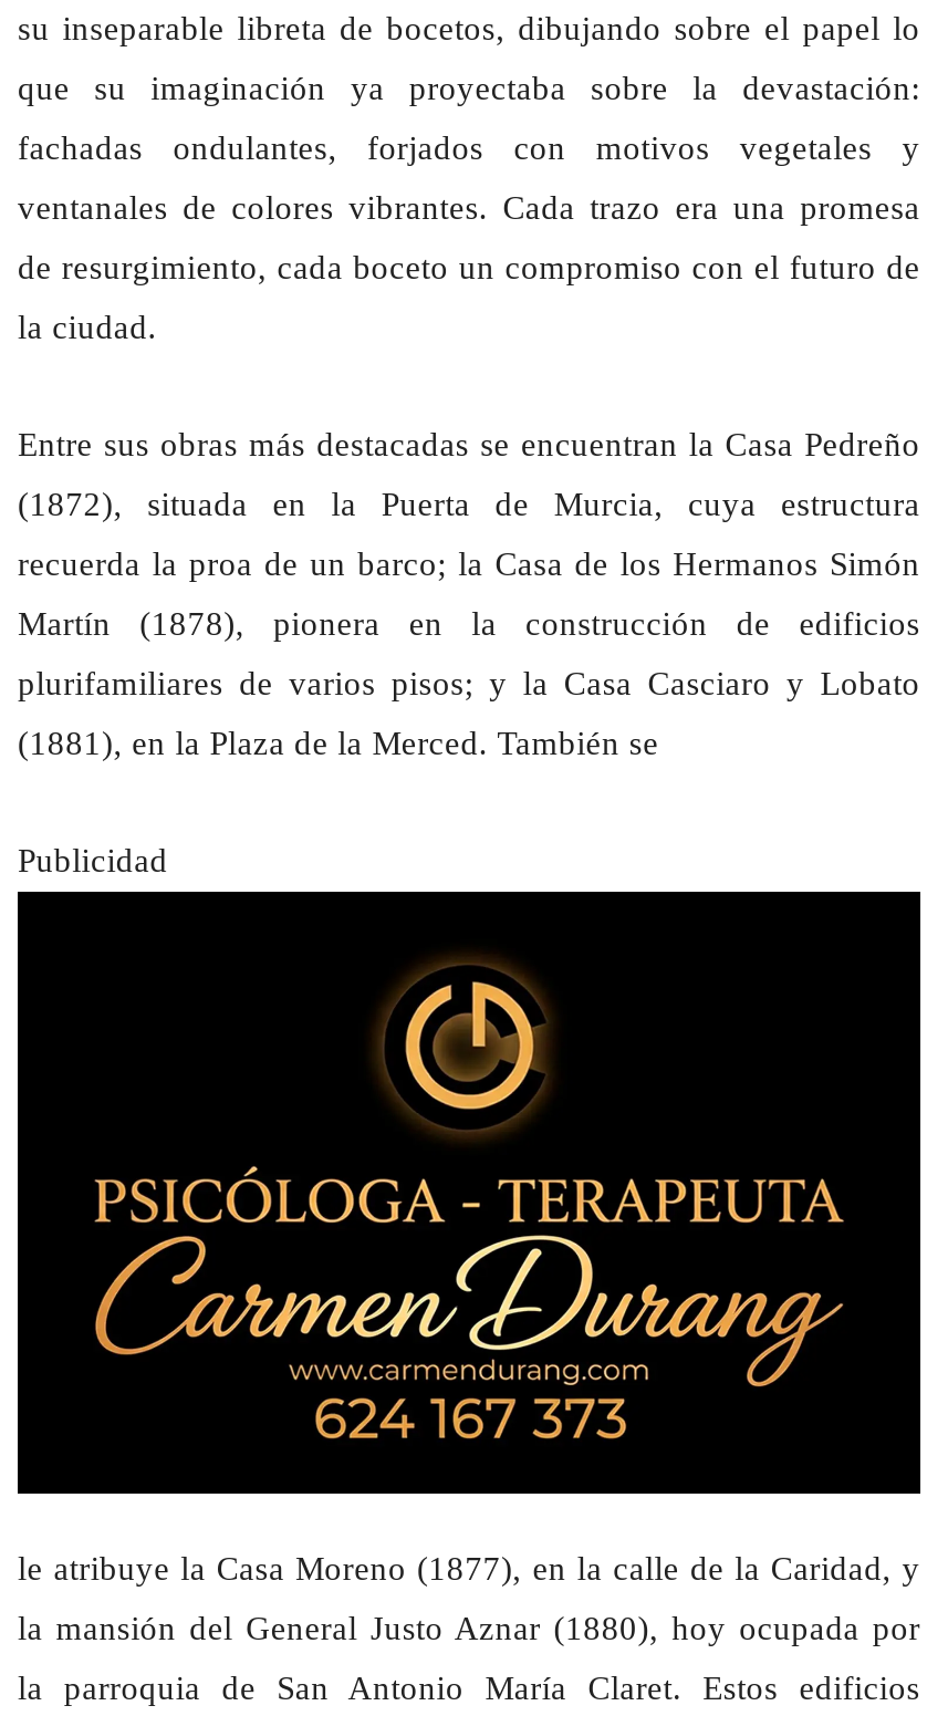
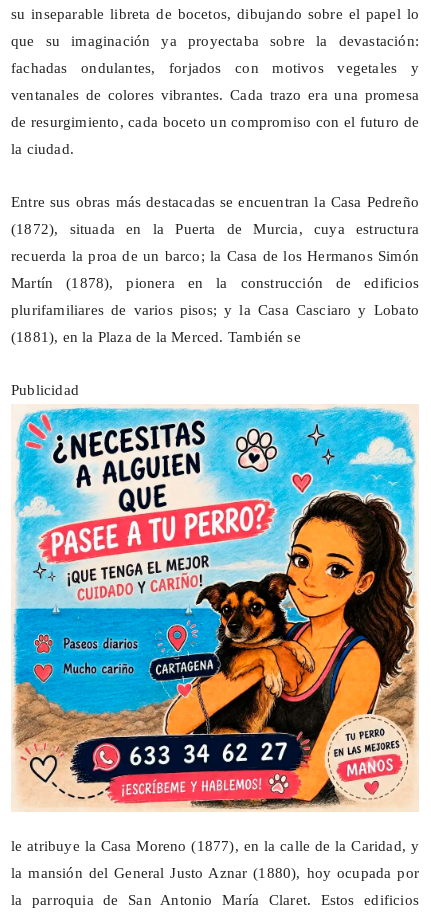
- [image]
+ [image]
